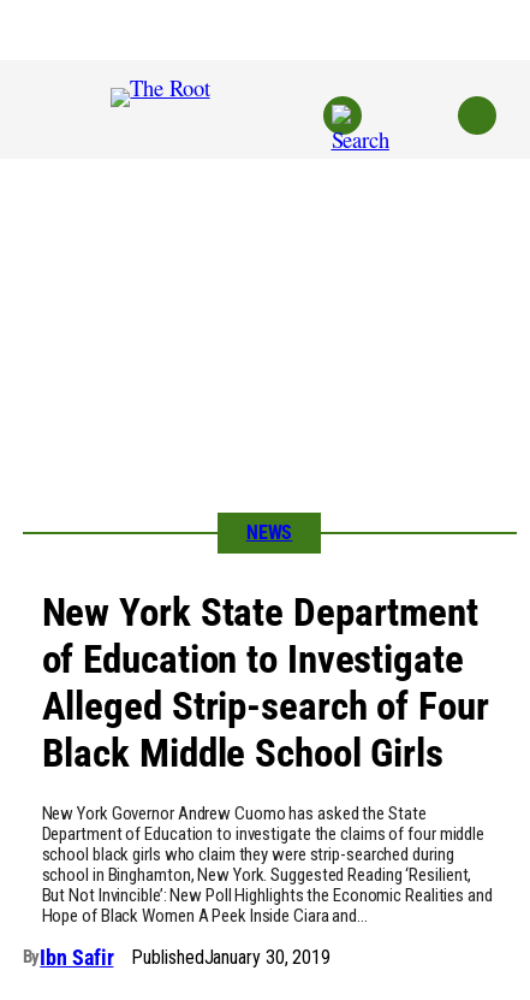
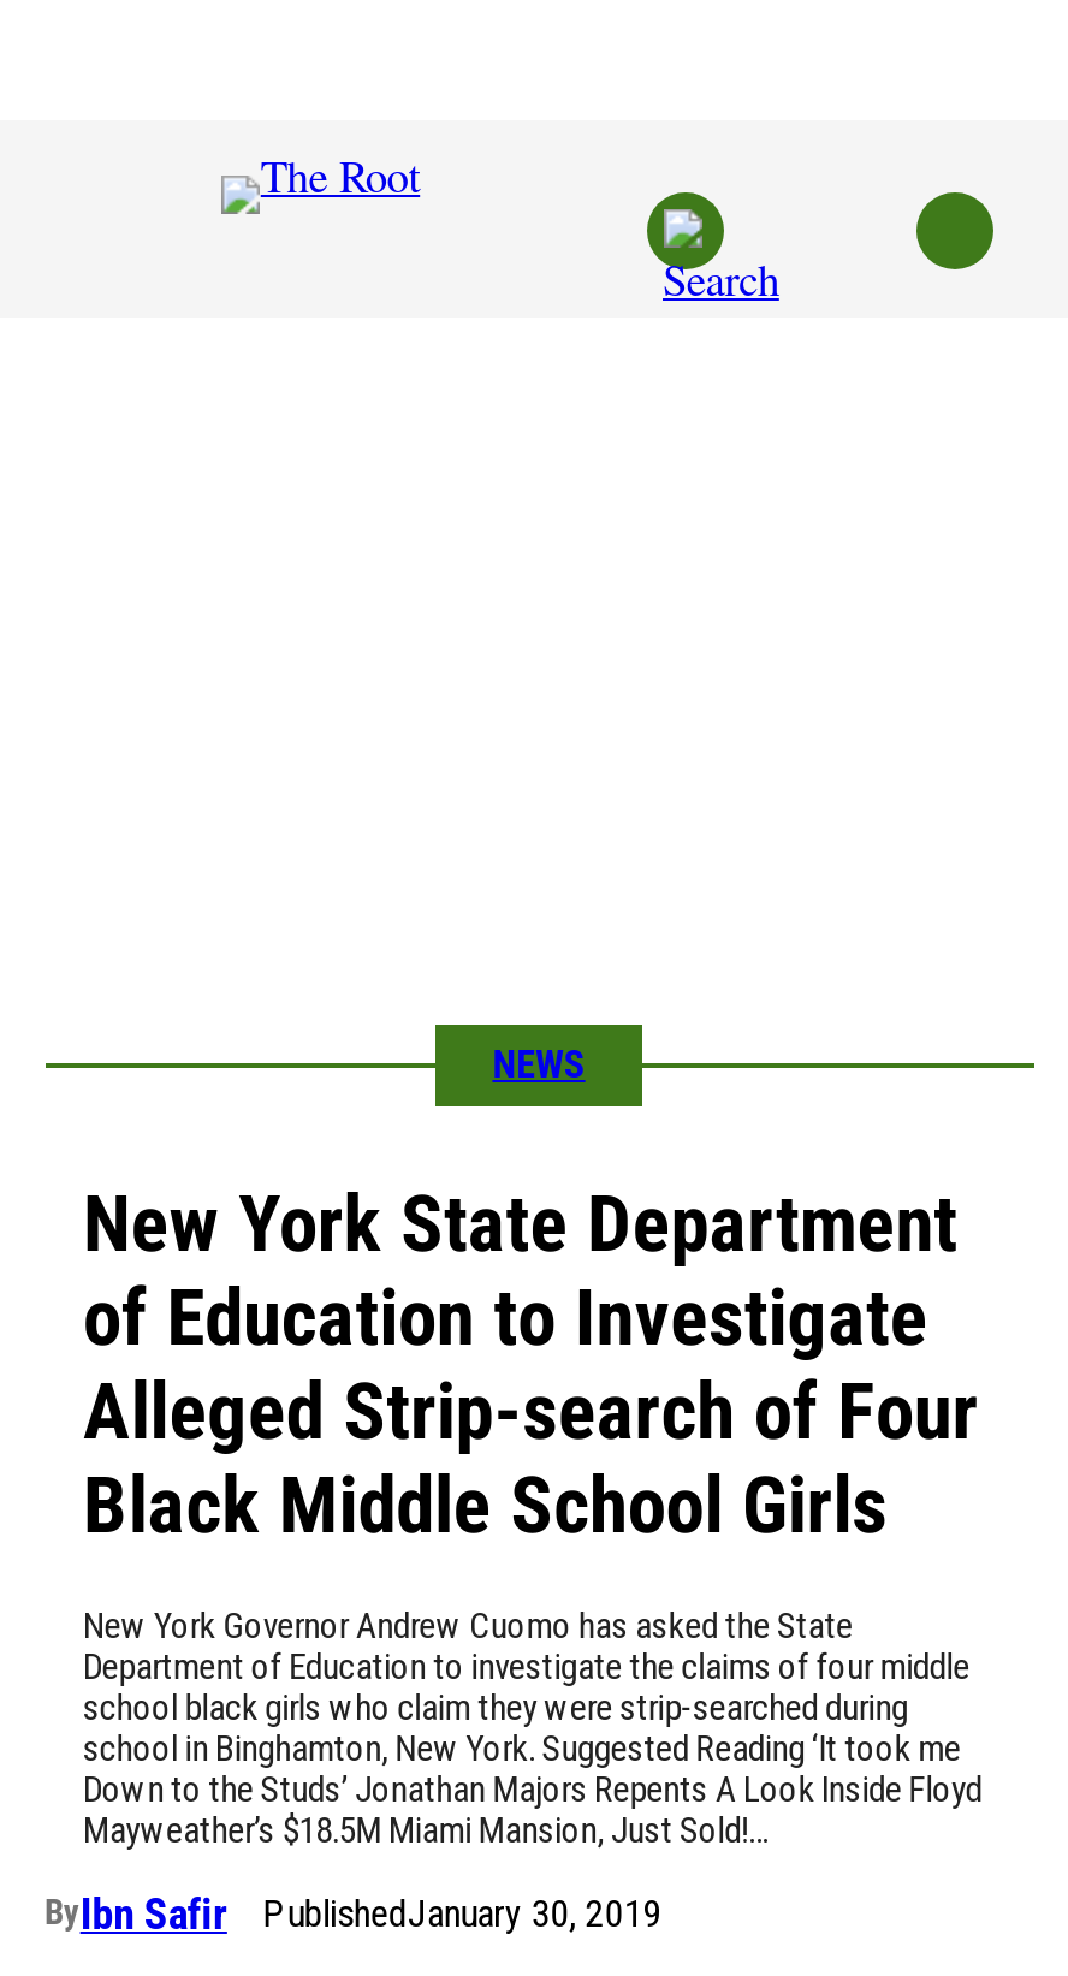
- school in Binghamton, New York. Suggested Reading ‘Resilient,
- But Not Invincible’: New Poll Highlights the Economic Realities and
- Hope of Black Women A Peek Inside Ciara and…
+ school in Binghamton, New York. Suggested Reading ‘It took me
+ Down to the Studs’ Jonathan Majors Repents A Look Inside Floyd
+ Mayweather’s $18.5M Miami Mansion, Just Sold!…
